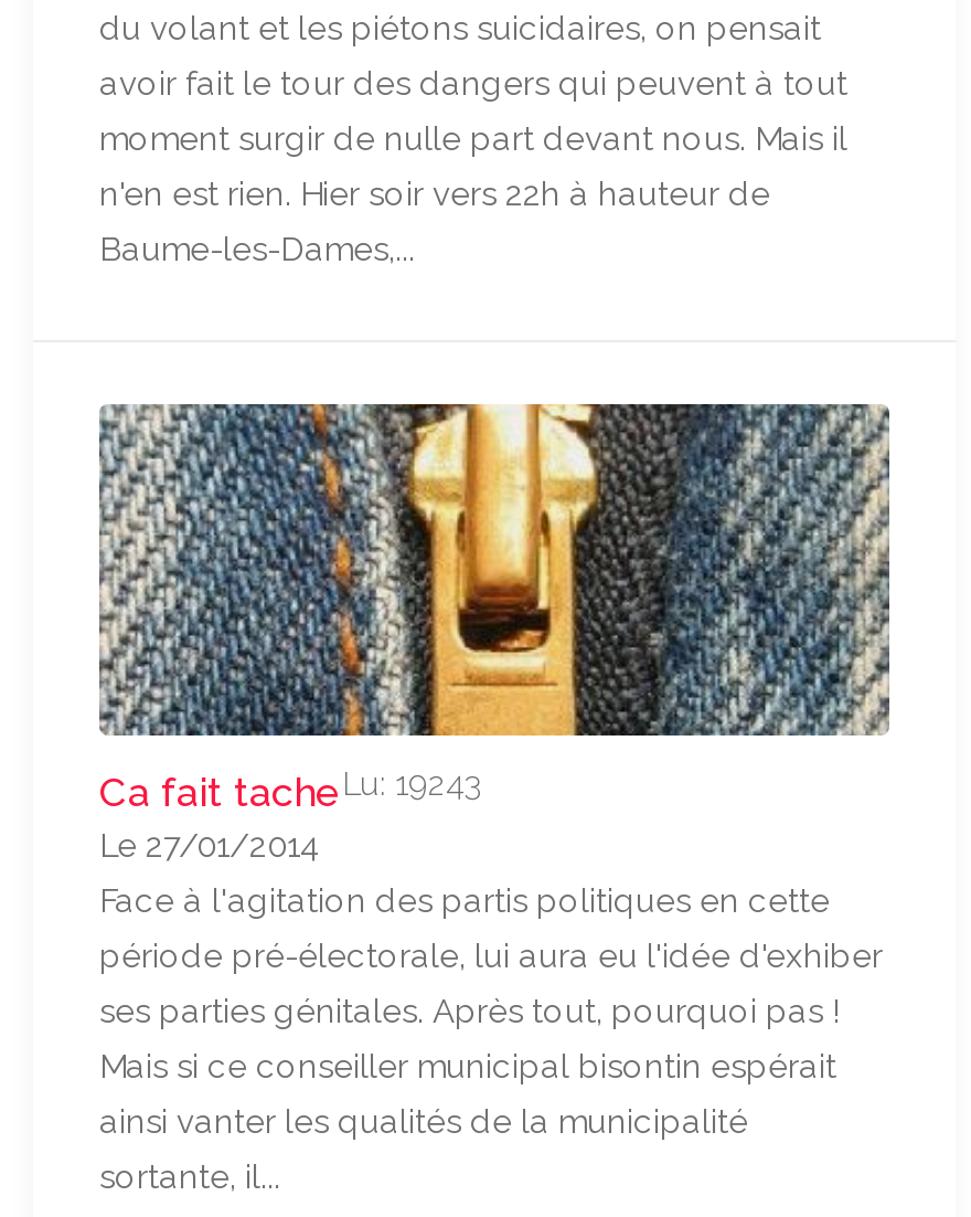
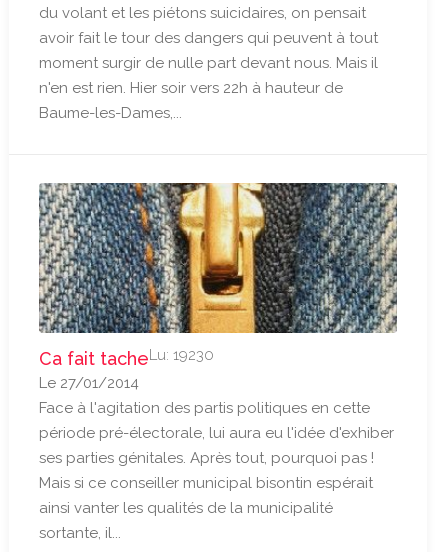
- Ca fait tacheLu: 19243
+ Ca fait tacheLu: 19230
